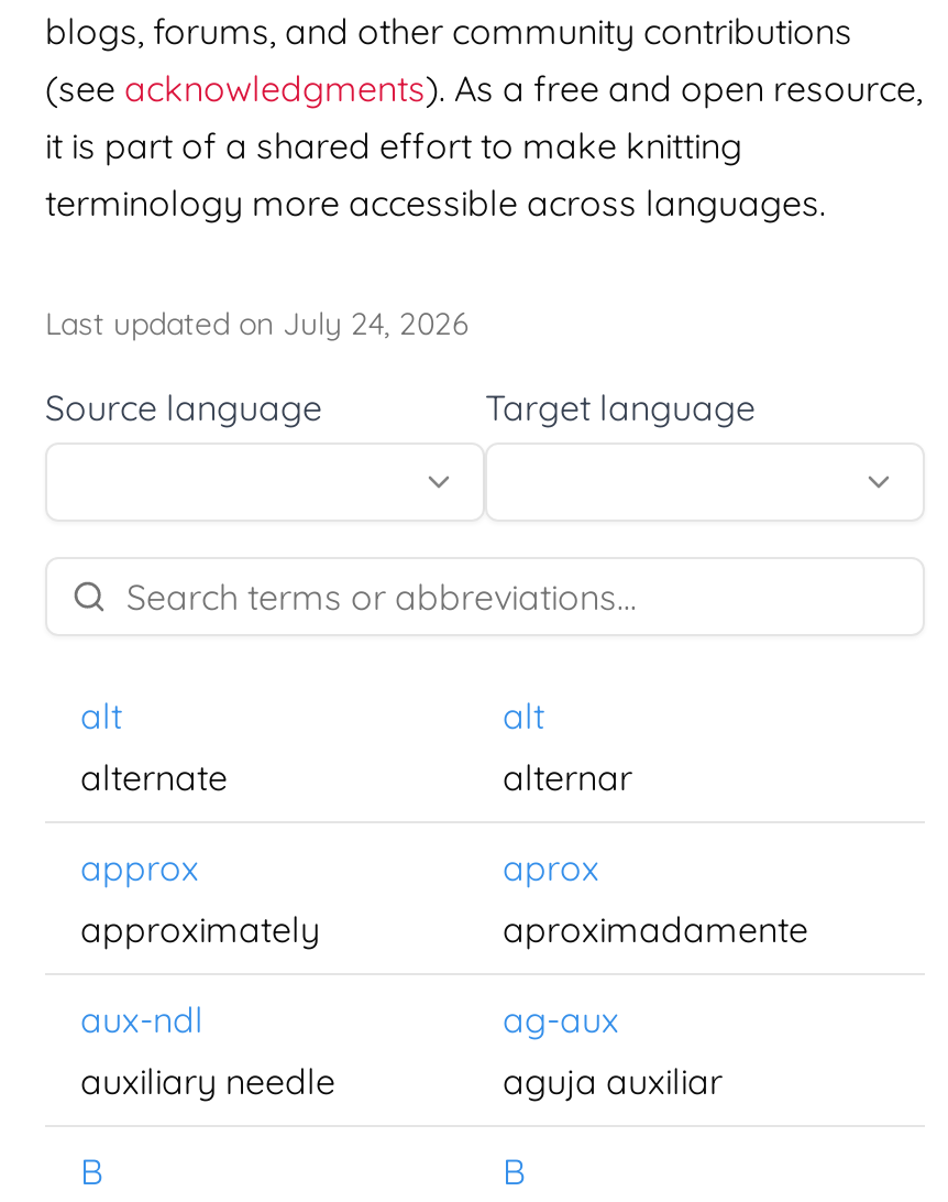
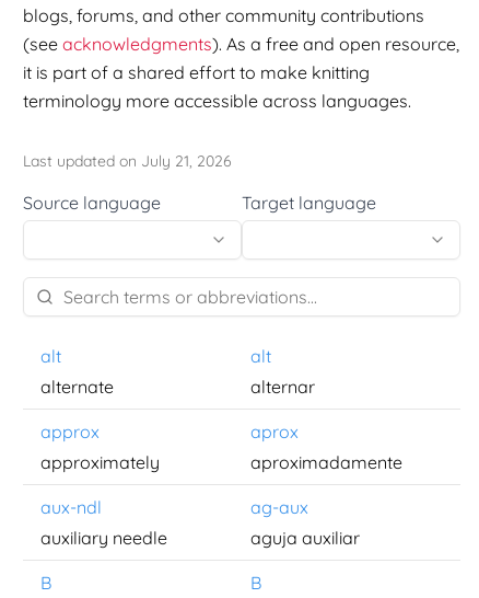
- Last updated on July 24, 2026
+ Last updated on July 21, 2026
